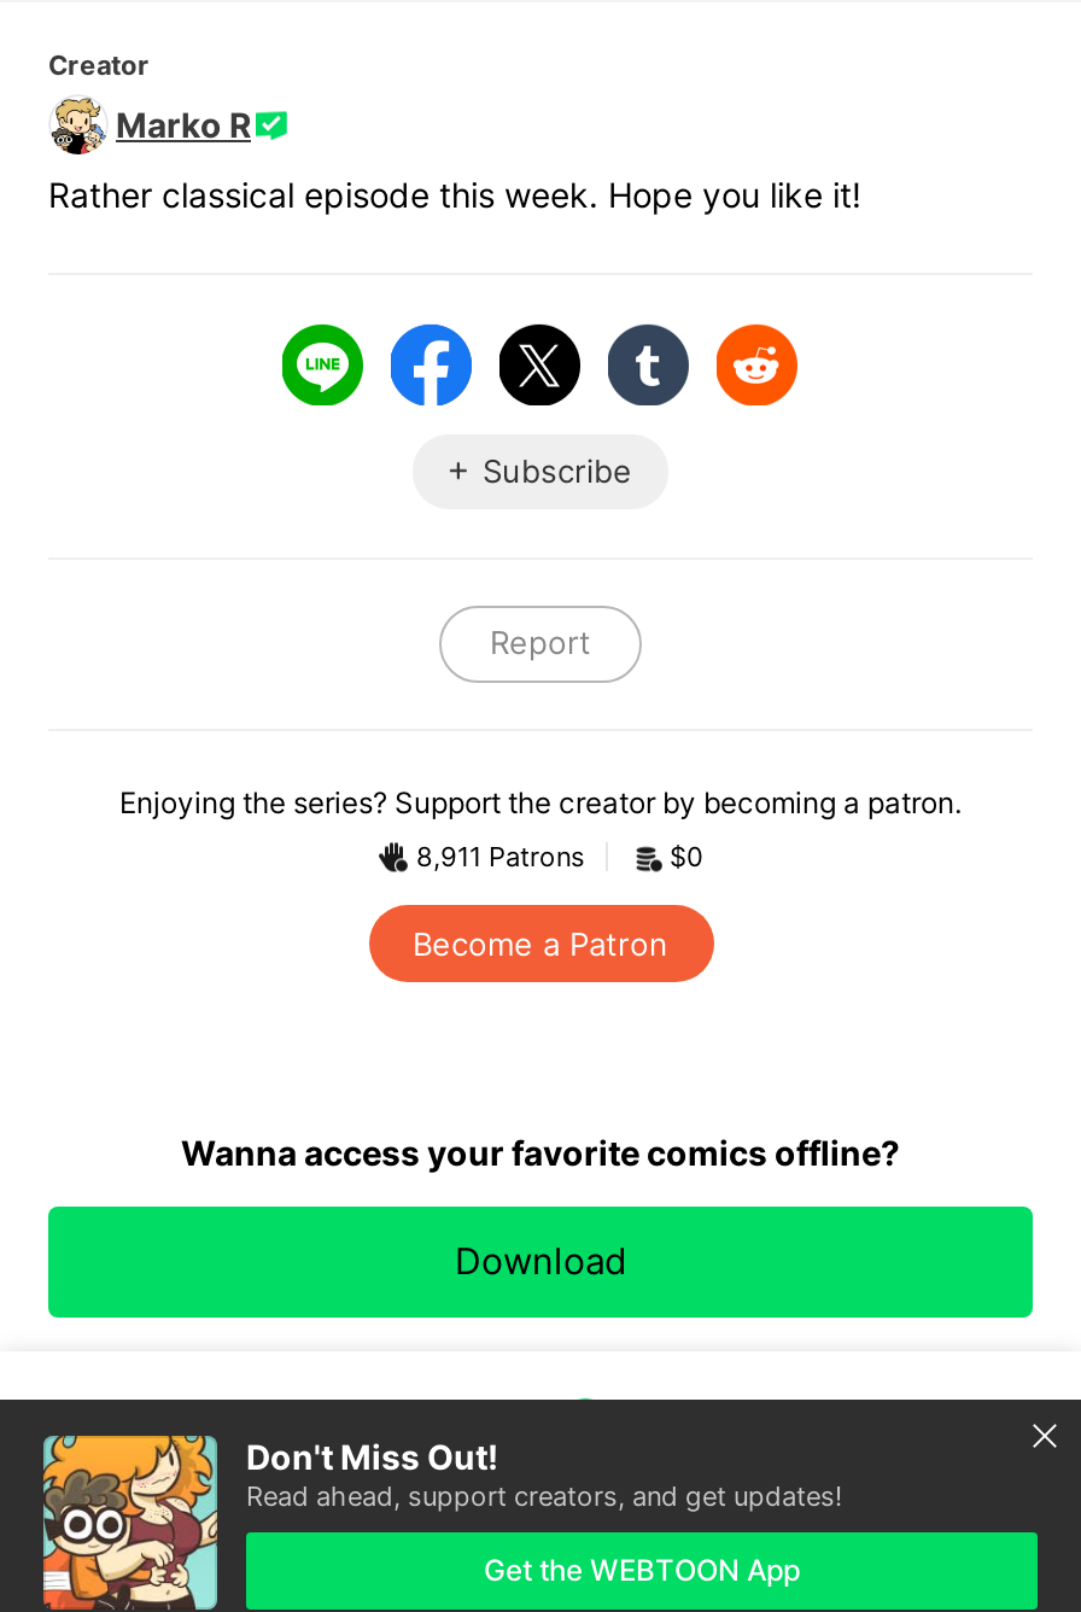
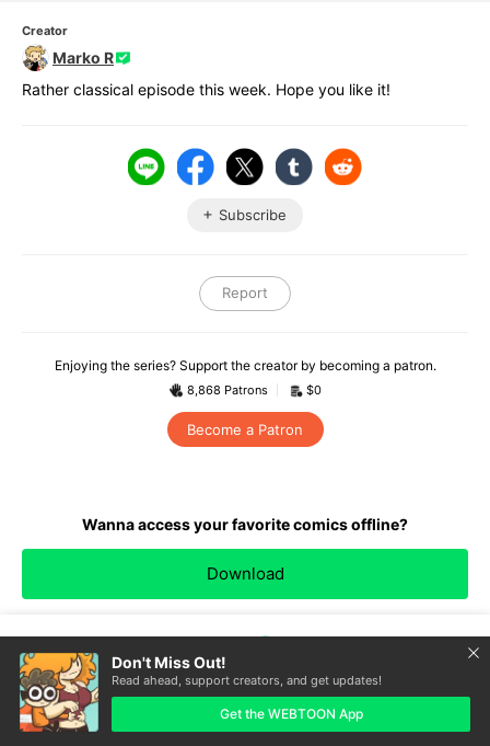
- 8,911 Patrons
+ 8,868 Patrons
